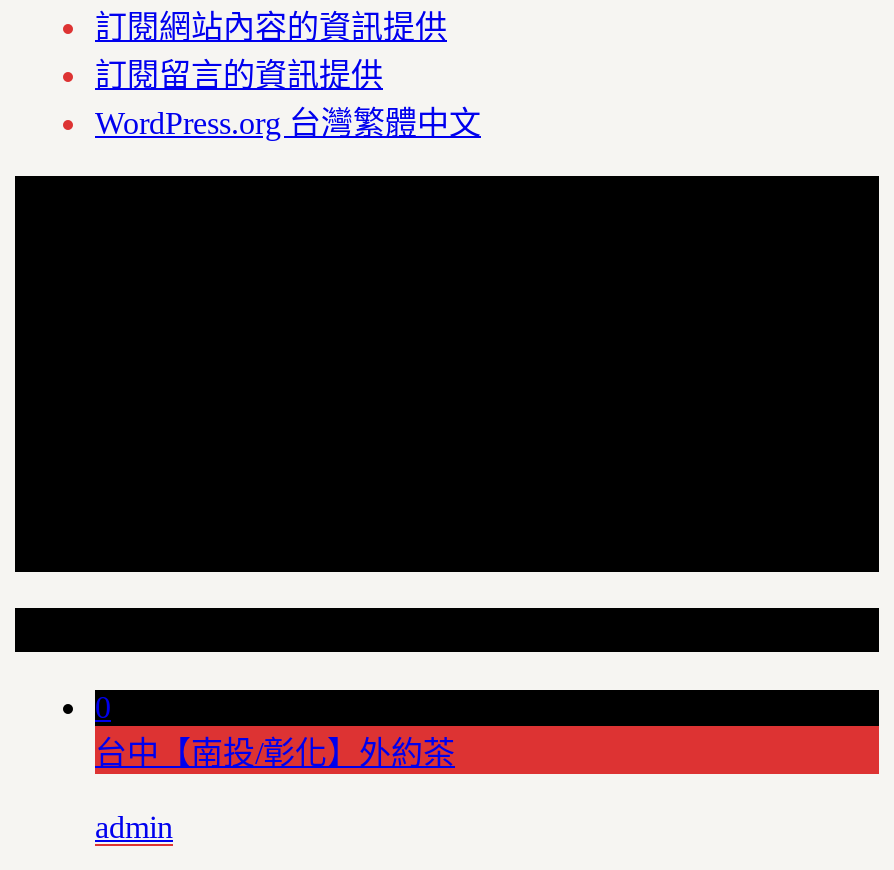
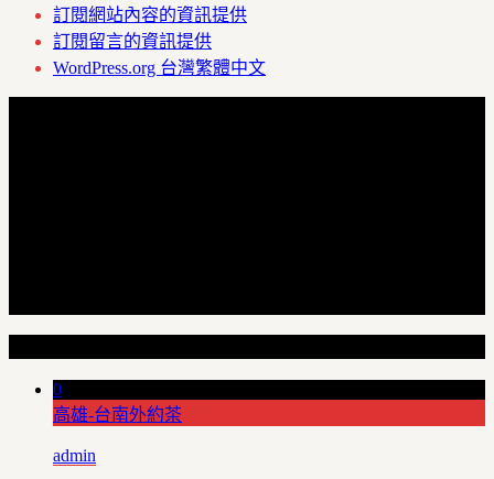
- 台中【南投/彰化】外約茶
+ 高雄-台南外約茶
